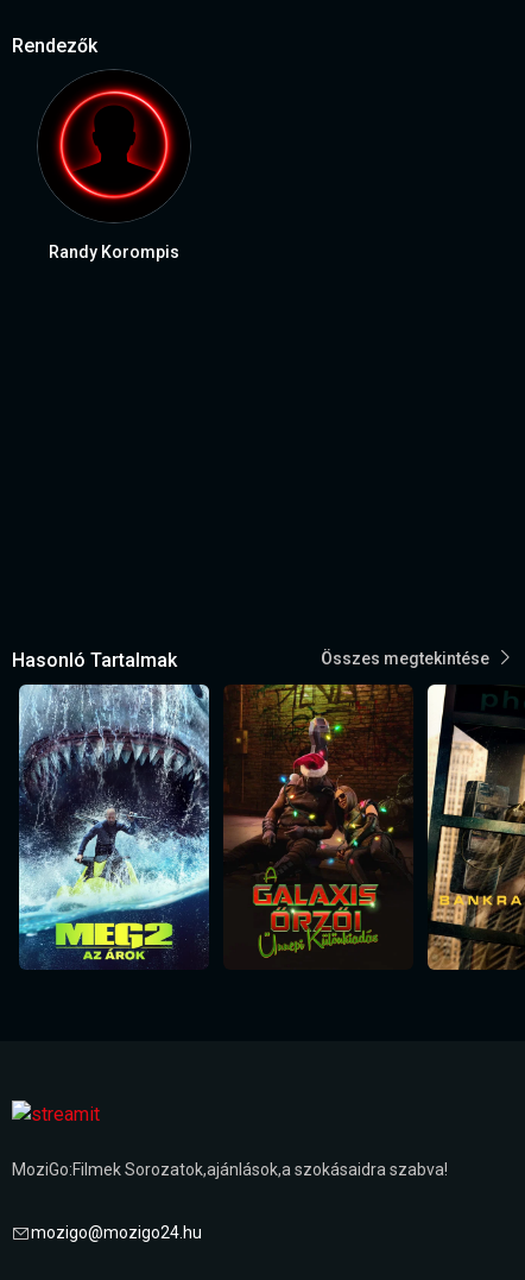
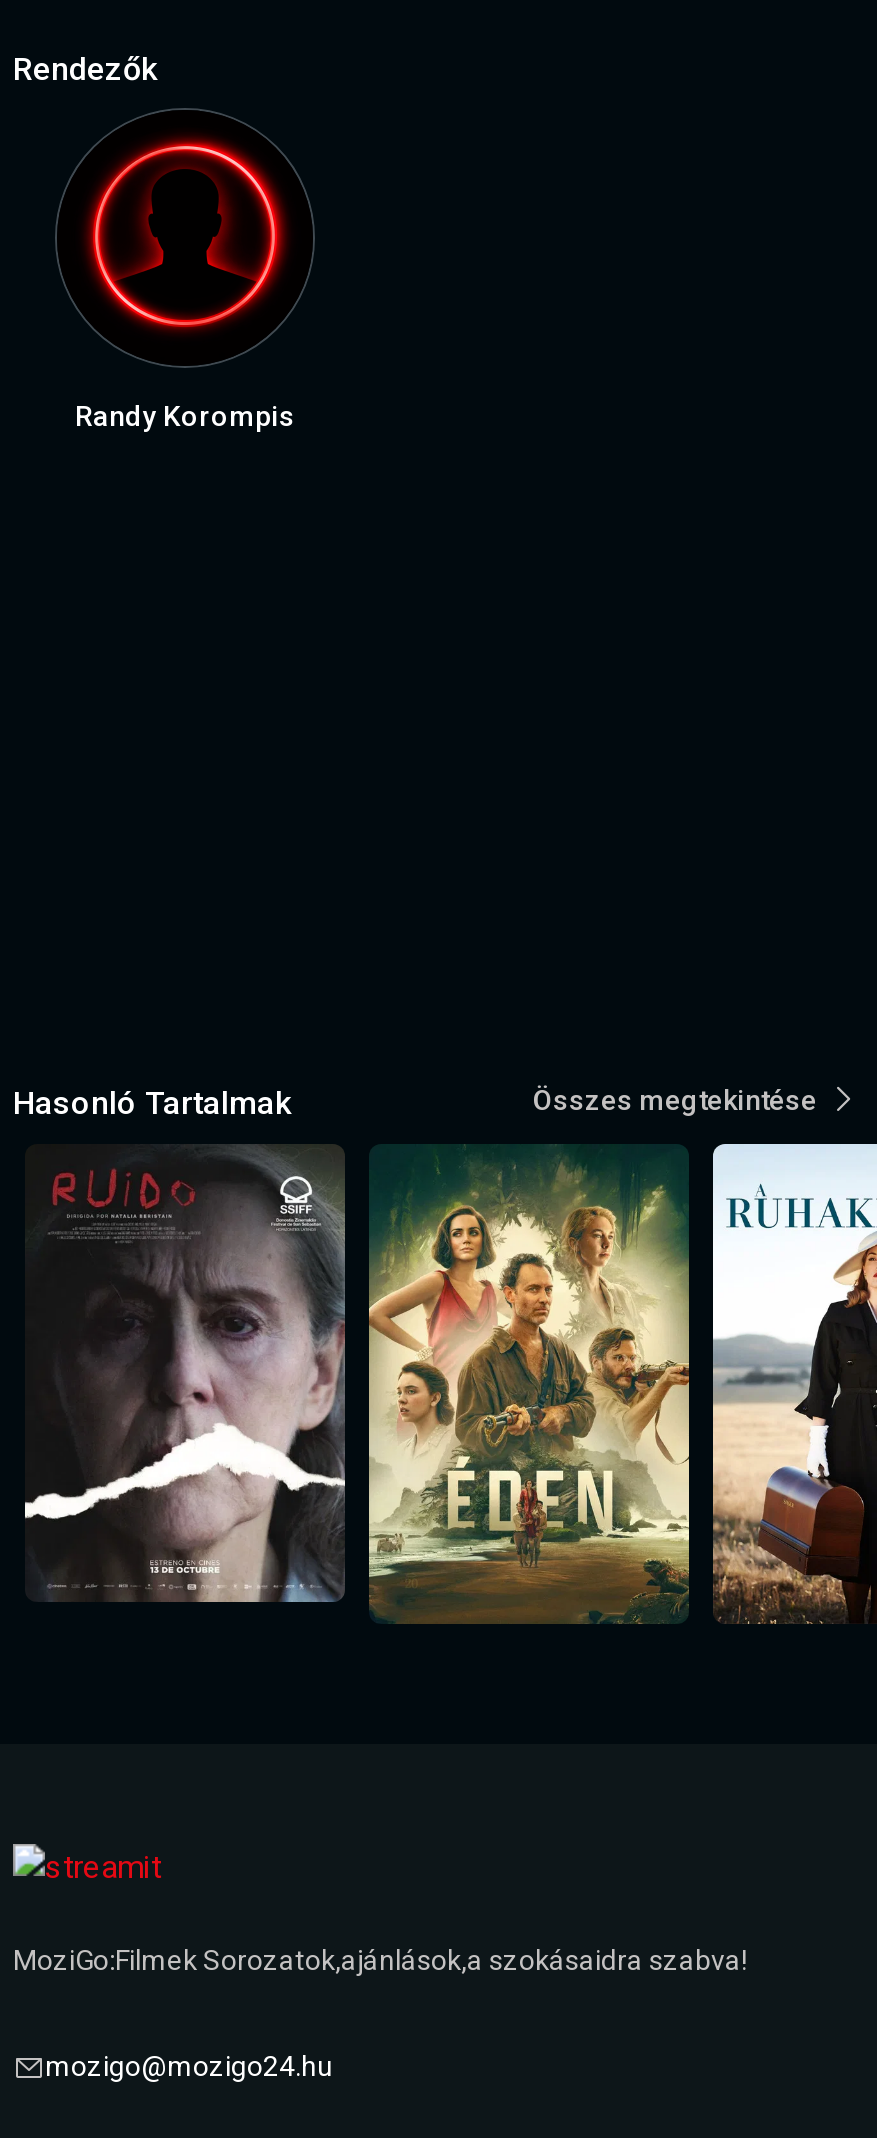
- [image]
+ [image]

- [image]
+ [image]

- [image]
+ [image]
